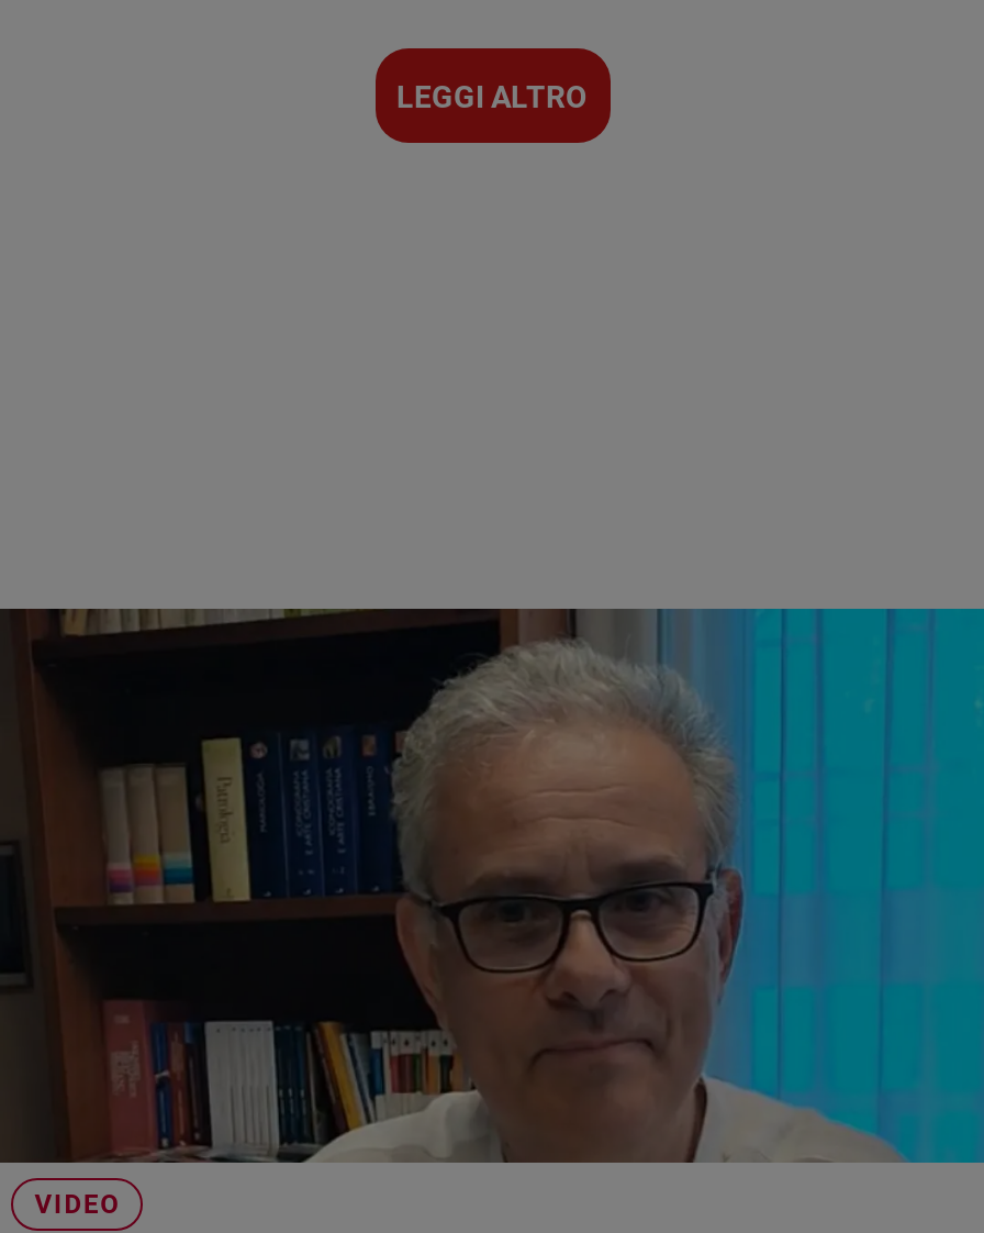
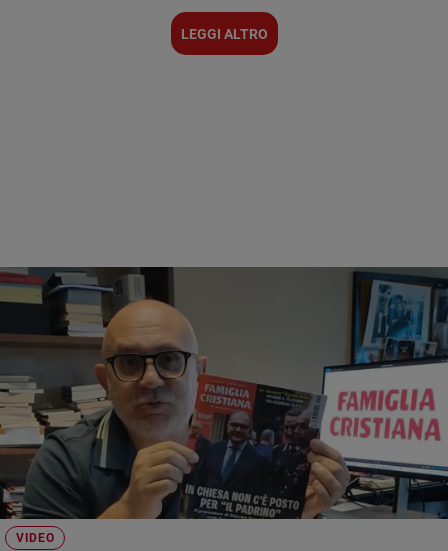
- [image]
+ [image]
